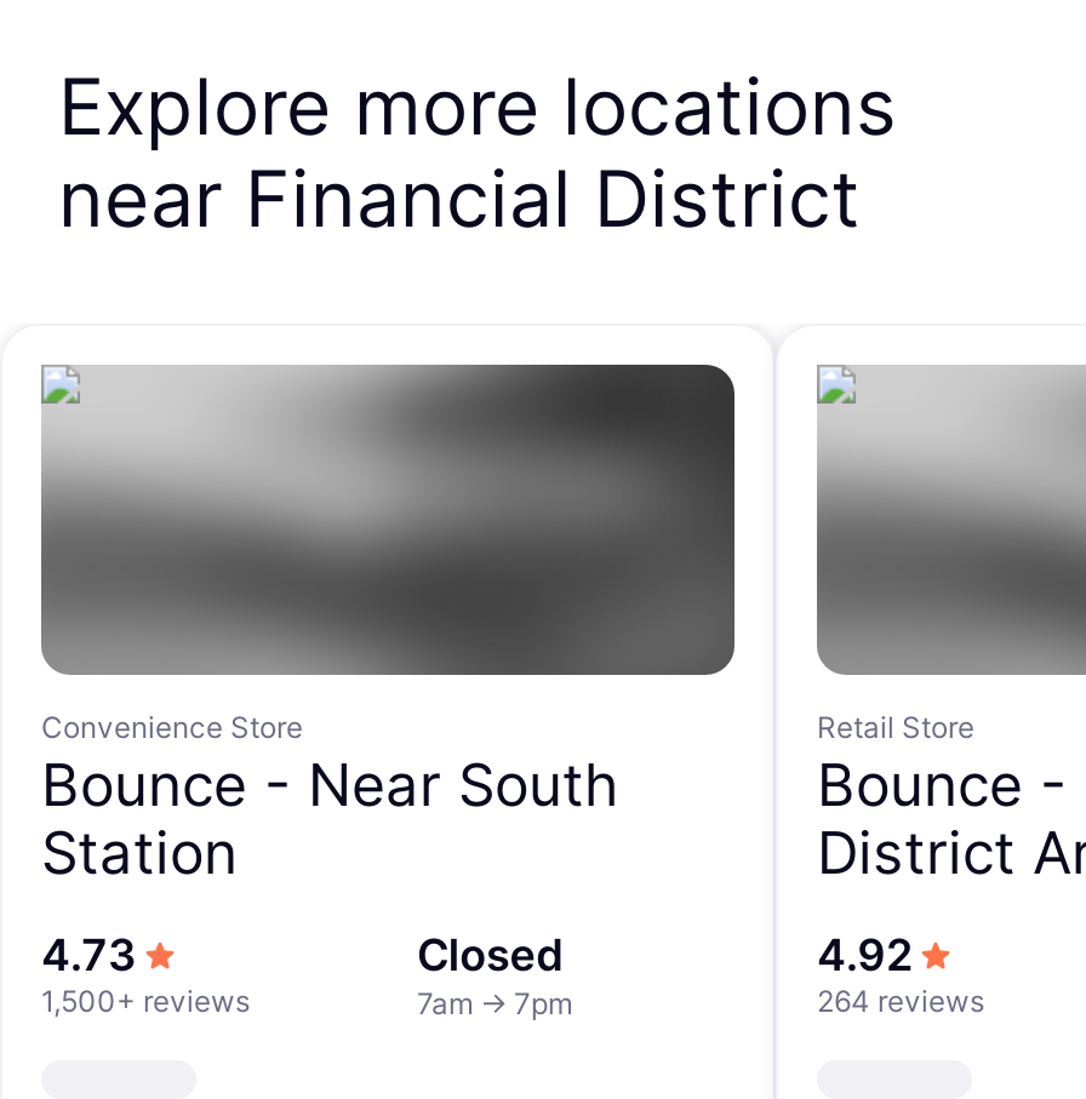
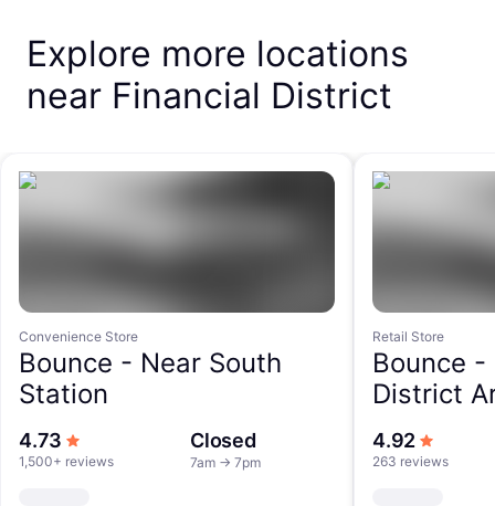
- 264 reviews
+ 263 reviews
